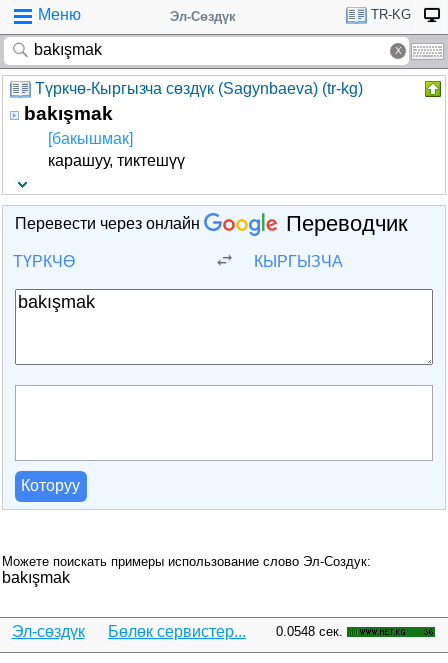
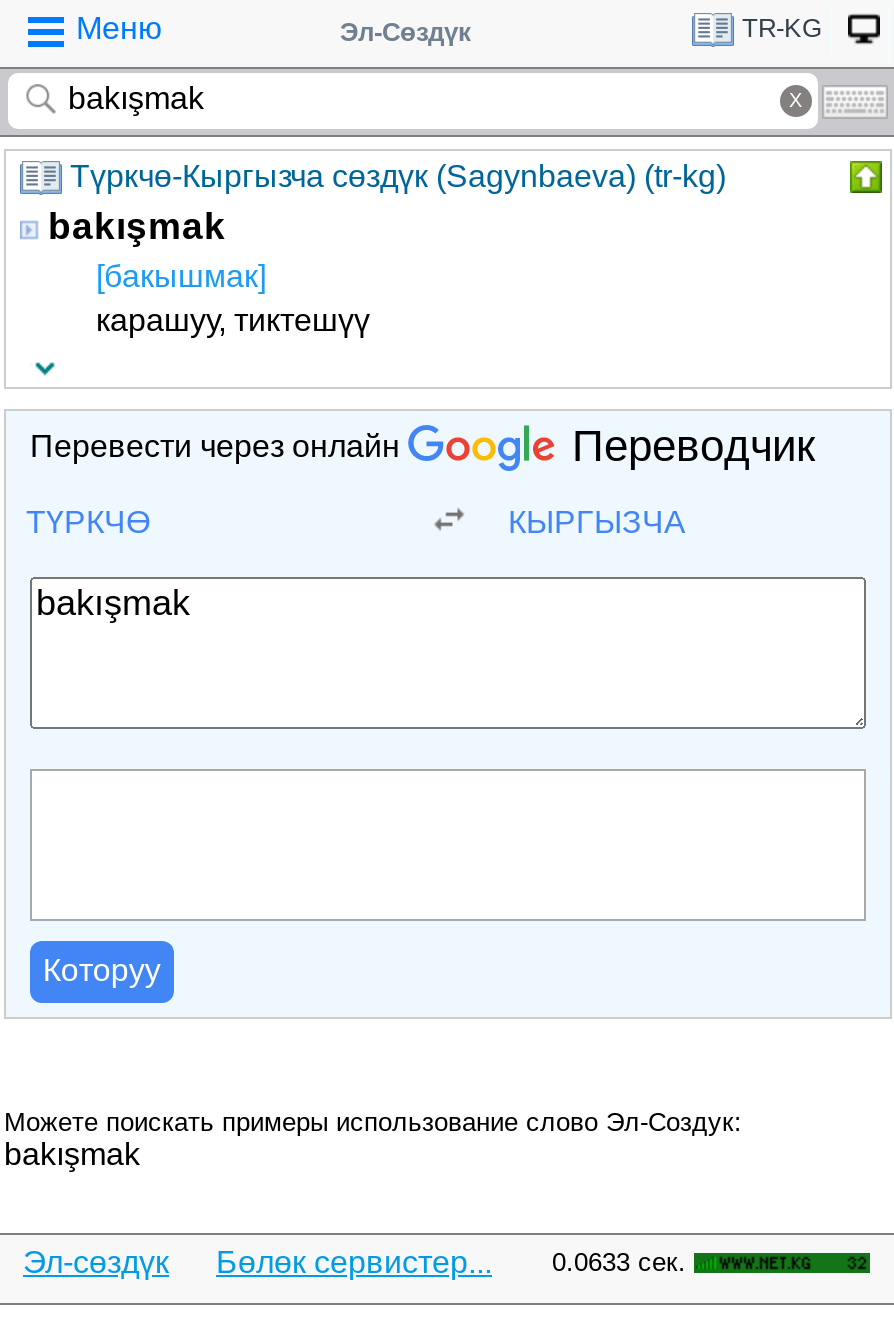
- Эл-сөздүк Бөлөк сервистер... 0.0548 сек.
+ Эл-сөздүк Бөлөк сервистер... 0.0633 сек.
